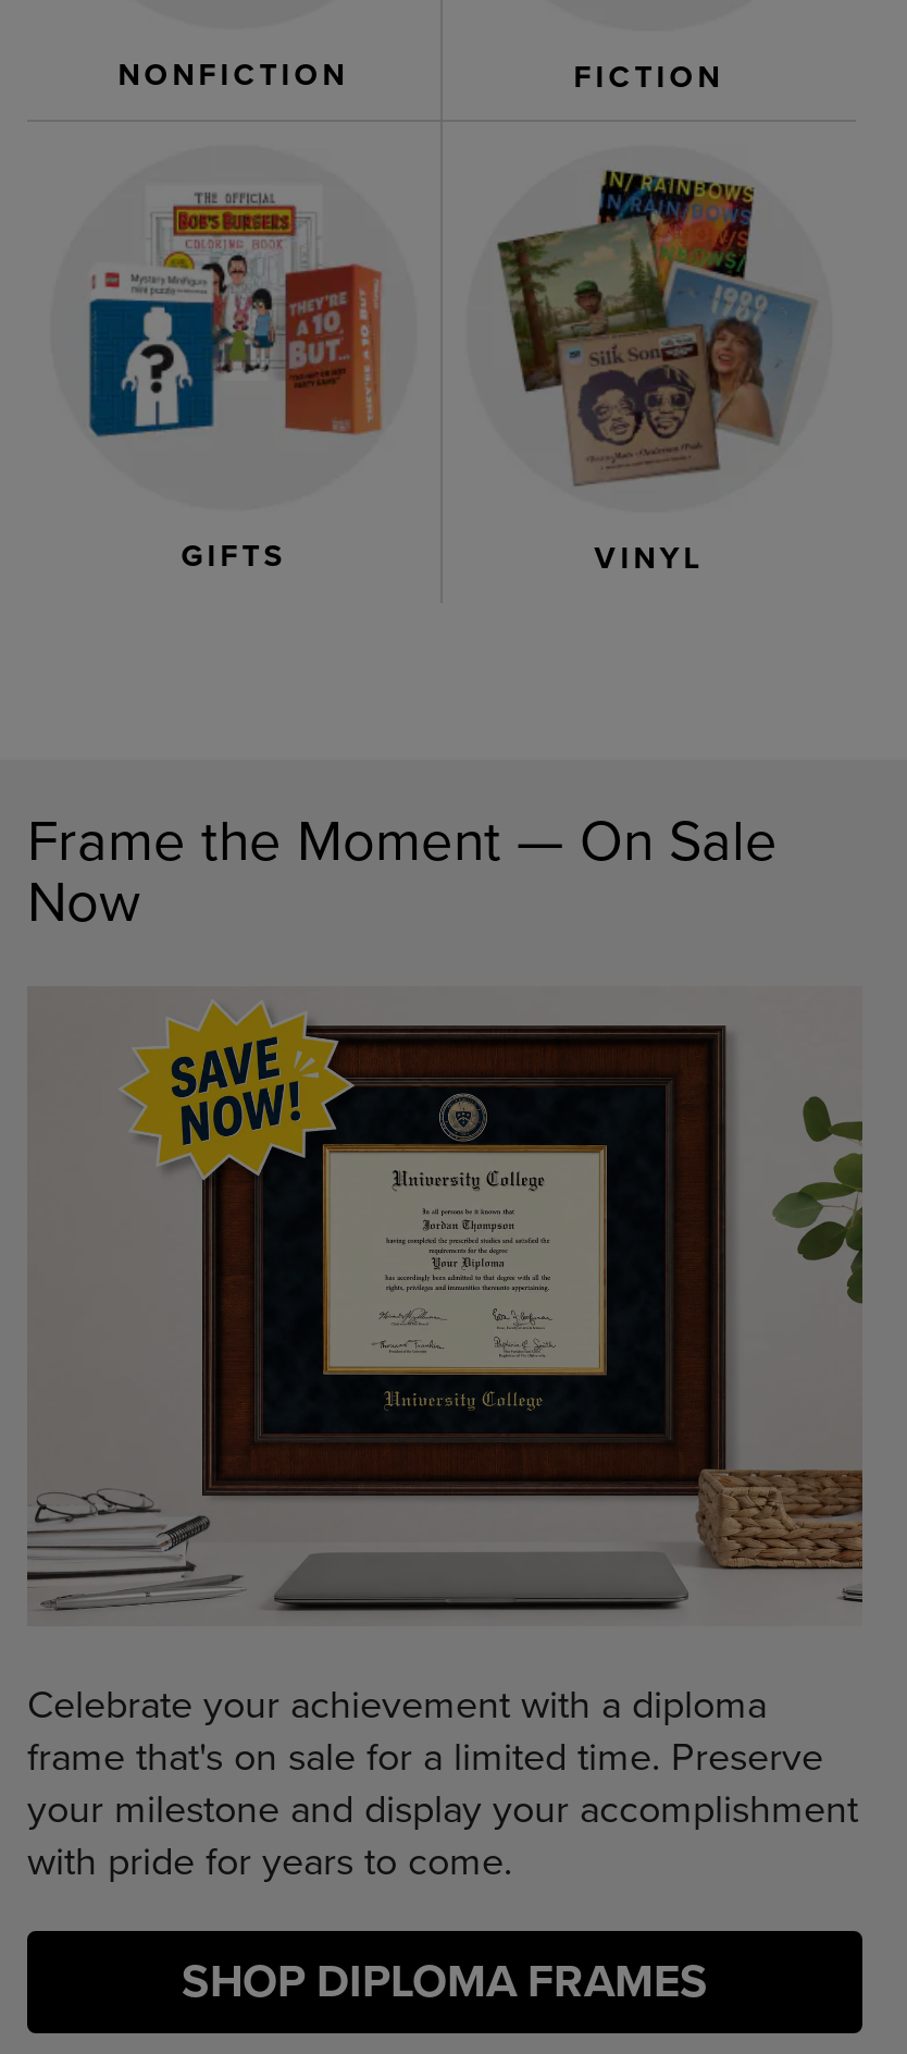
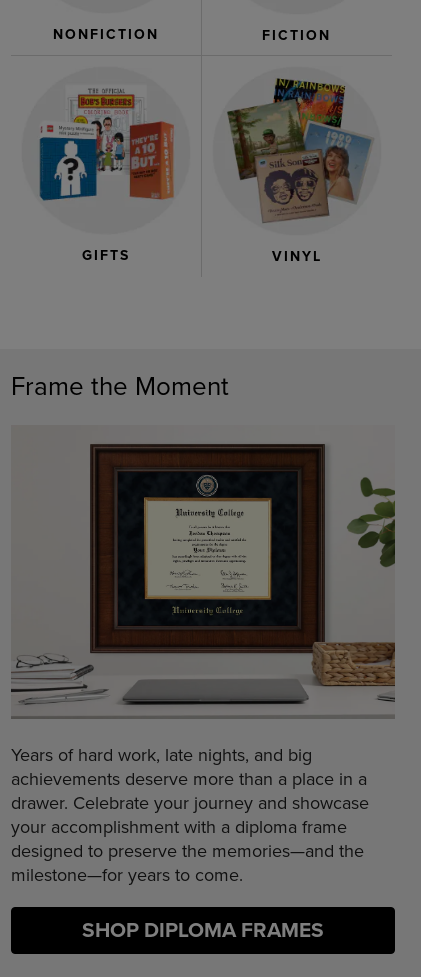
- Frame the Moment — On Sale
- Now
+ Frame the Moment

- [image]
- Celebrate your achievement with a diploma
- frame that's on sale for a limited time. Preserve
- your milestone and display your accomplishment
- with pride for years to come.
+ [image]
+ Years of hard work, late nights, and big
+ achievements deserve more than a place in a
+ drawer. Celebrate your journey and showcase
+ your accomplishment with a diploma frame
+ designed to preserve the memories—and the
+ milestone—for years to come.
